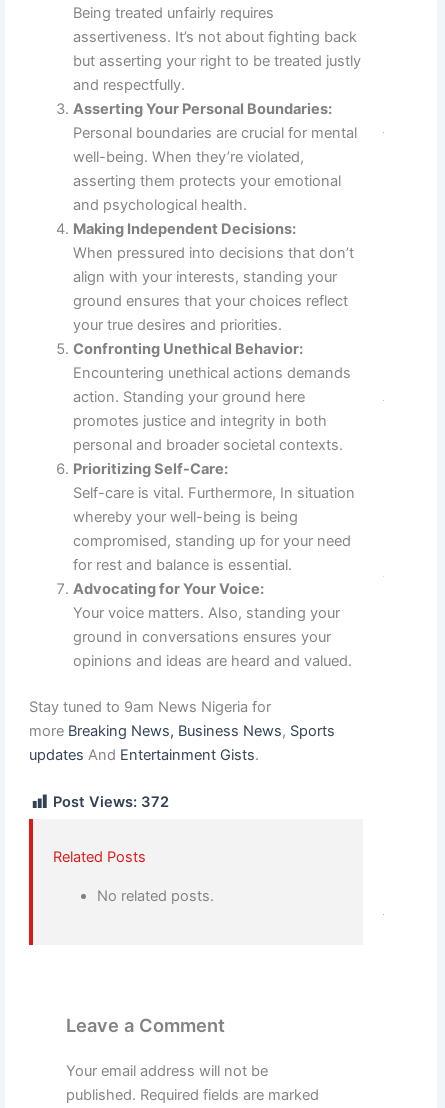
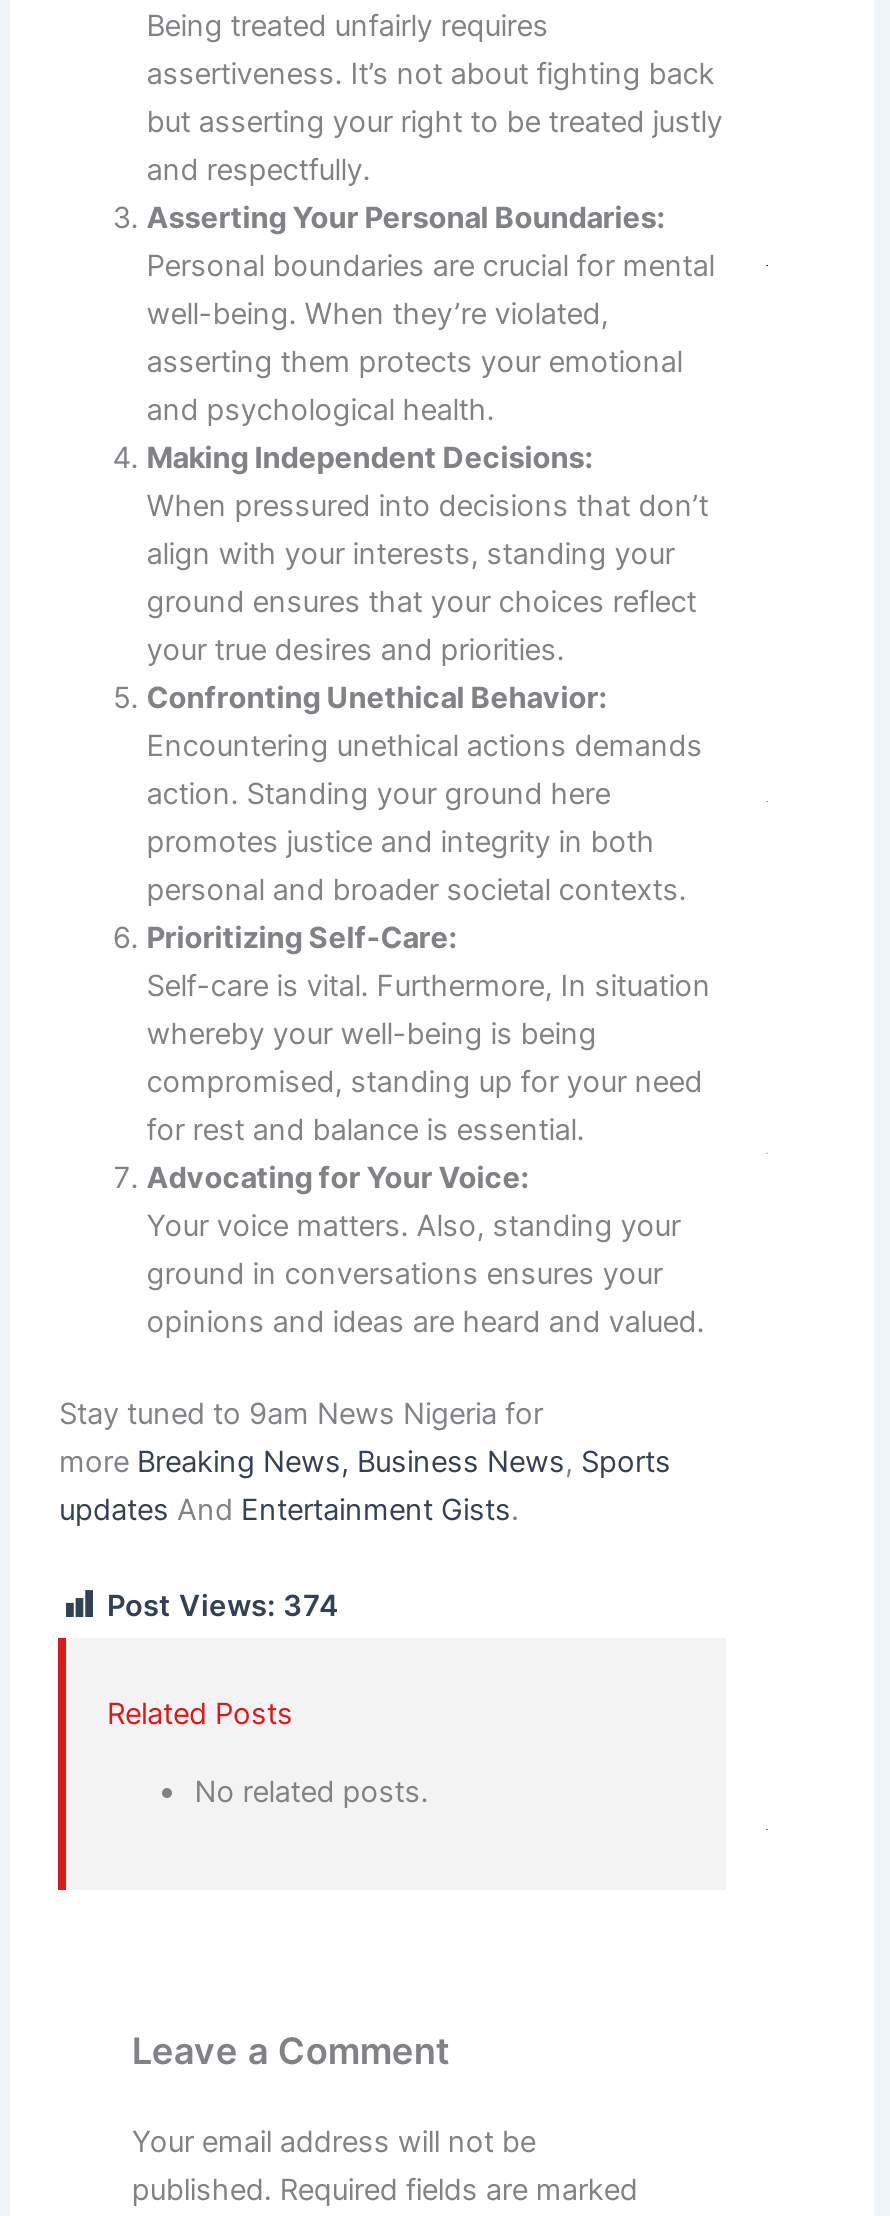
- Post Views: 372
+ Post Views: 374
